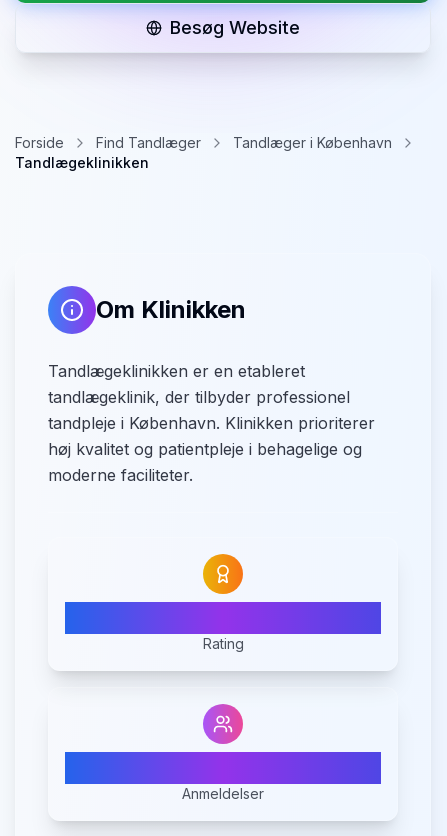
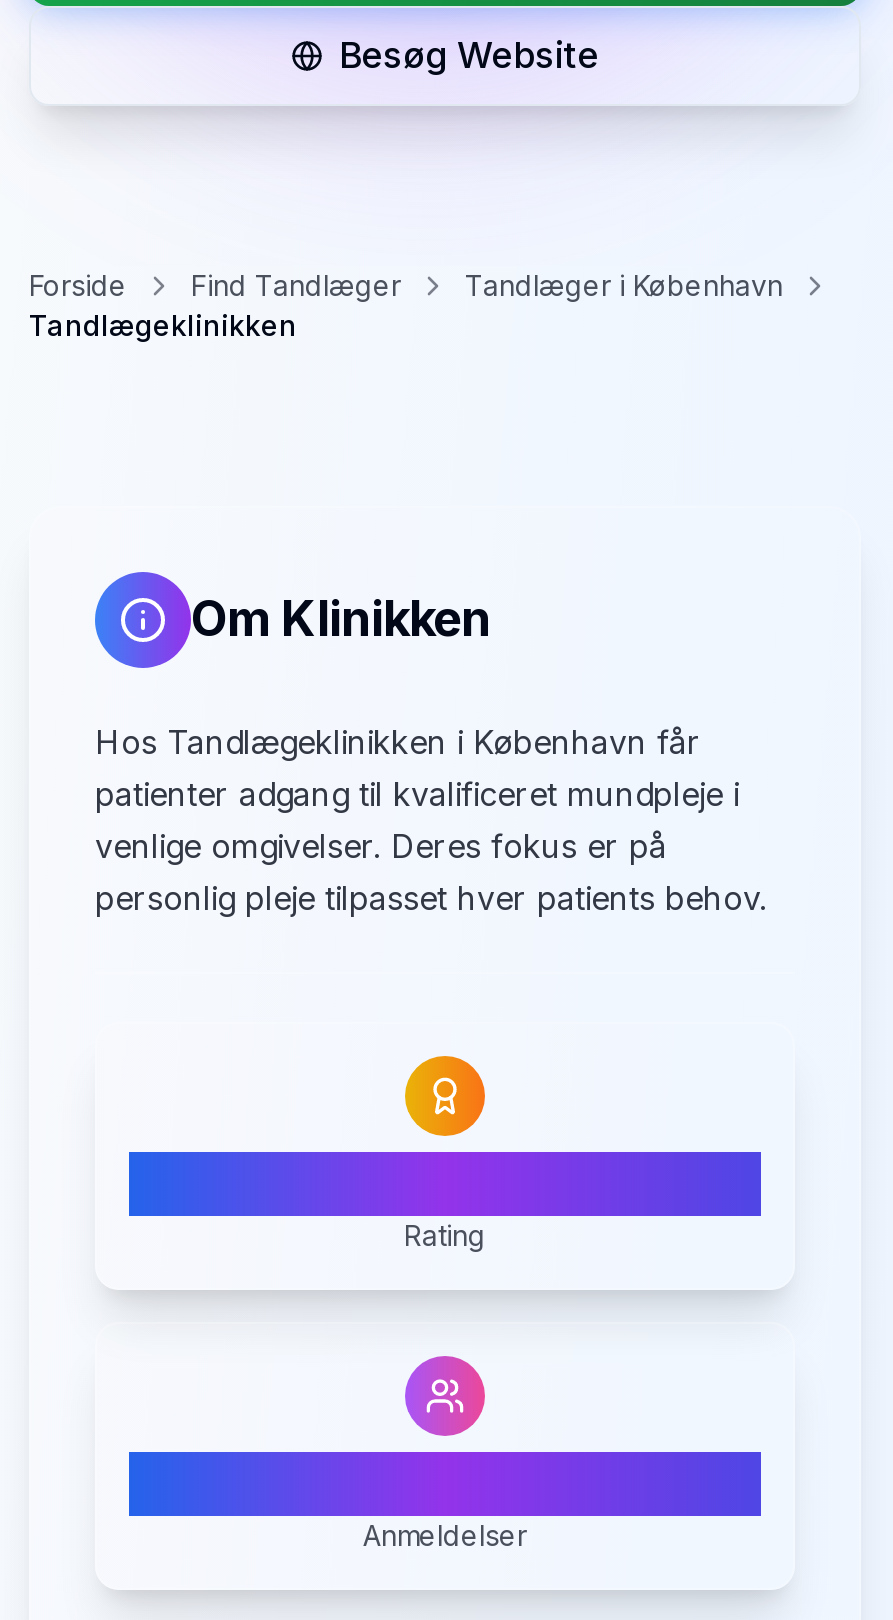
- Tandlægeklinikken er en etableret
- tandlægeklinik, der tilbyder professionel
- tandpleje i København. Klinikken prioriterer
- høj kvalitet og patientpleje i behagelige og
- moderne faciliteter.
+ Hos Tandlægeklinikken i København får
+ patienter adgang til kvalificeret mundpleje i
+ venlige omgivelser. Deres fokus er på
+ personlig pleje tilpasset hver patients behov.
